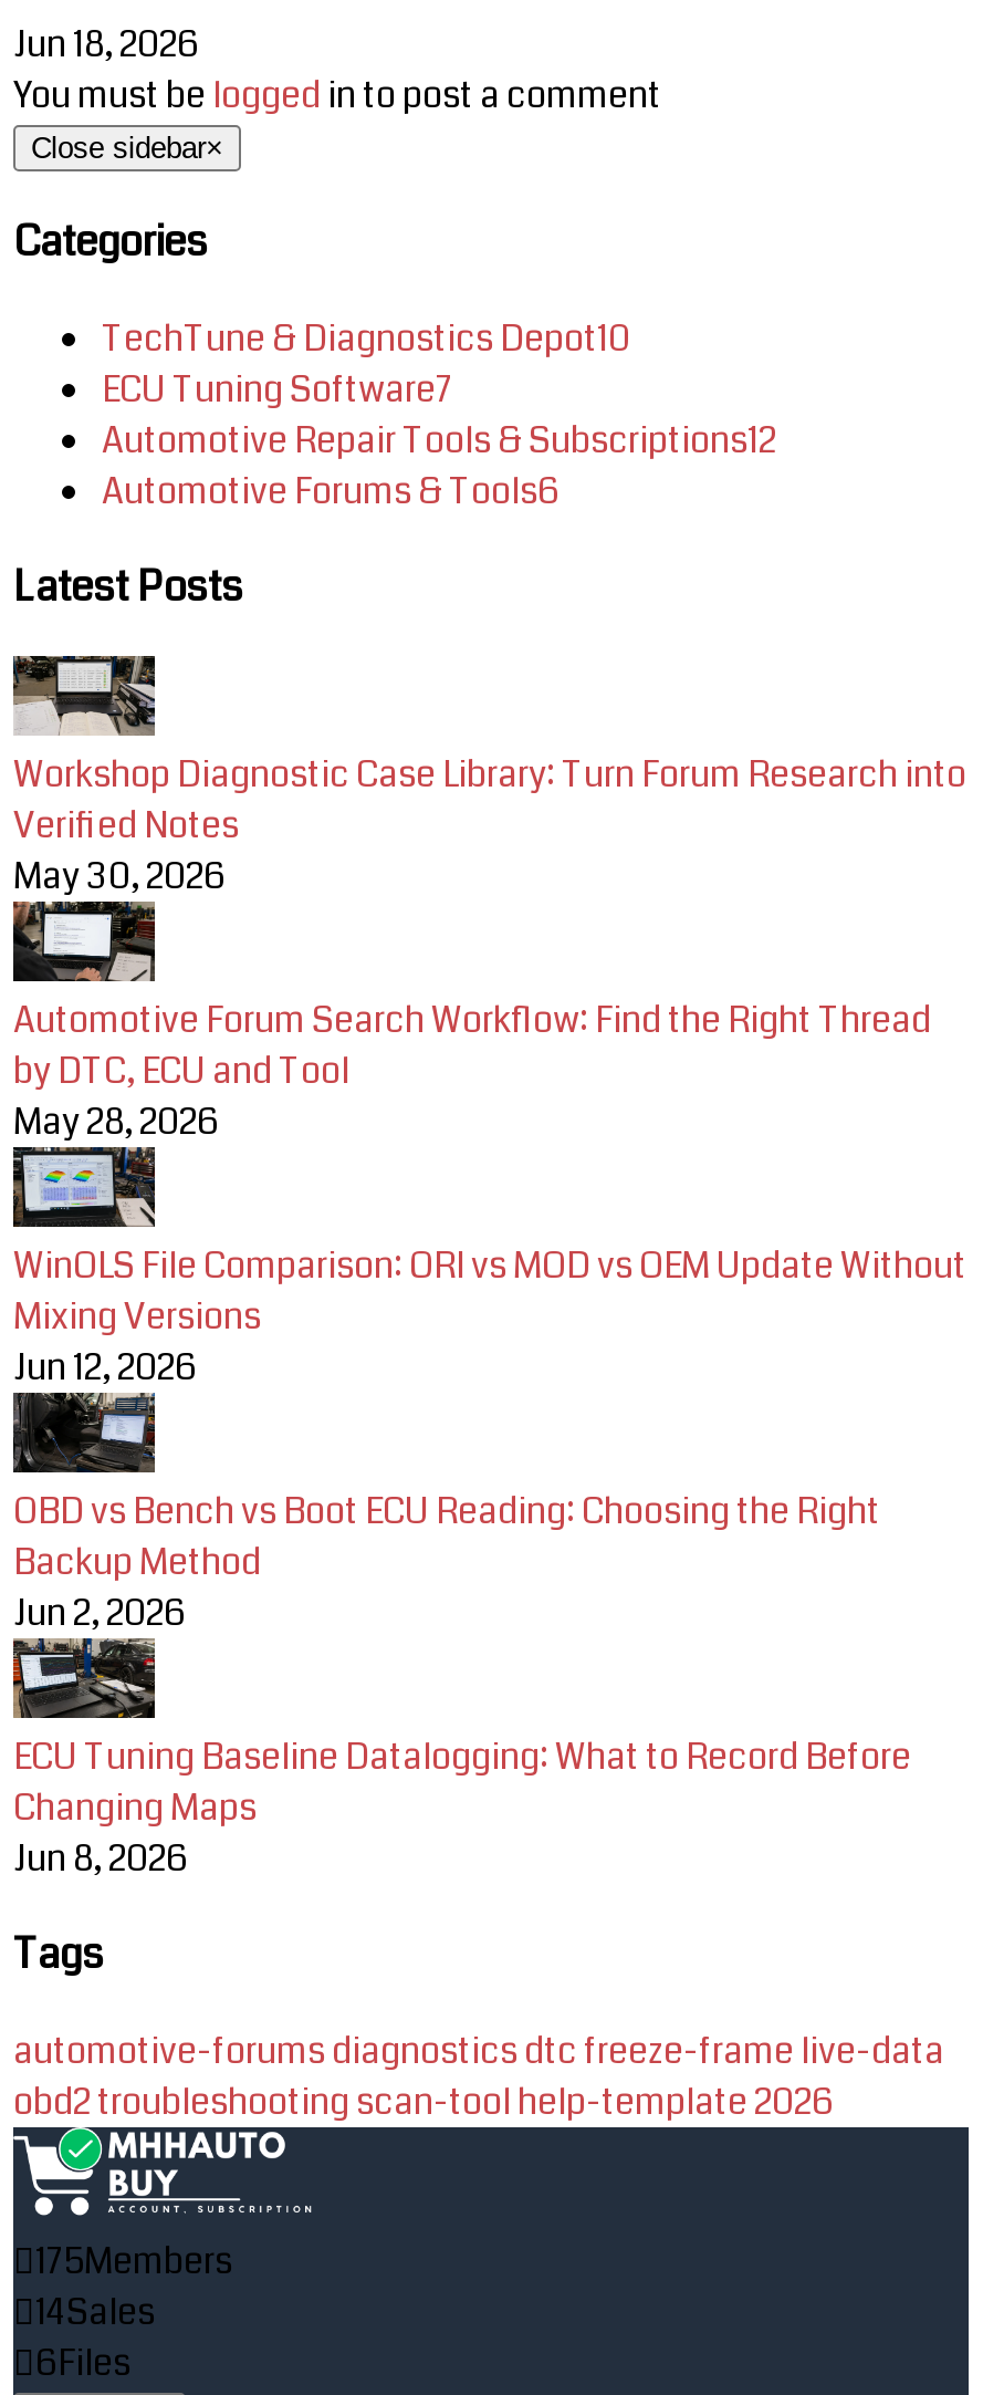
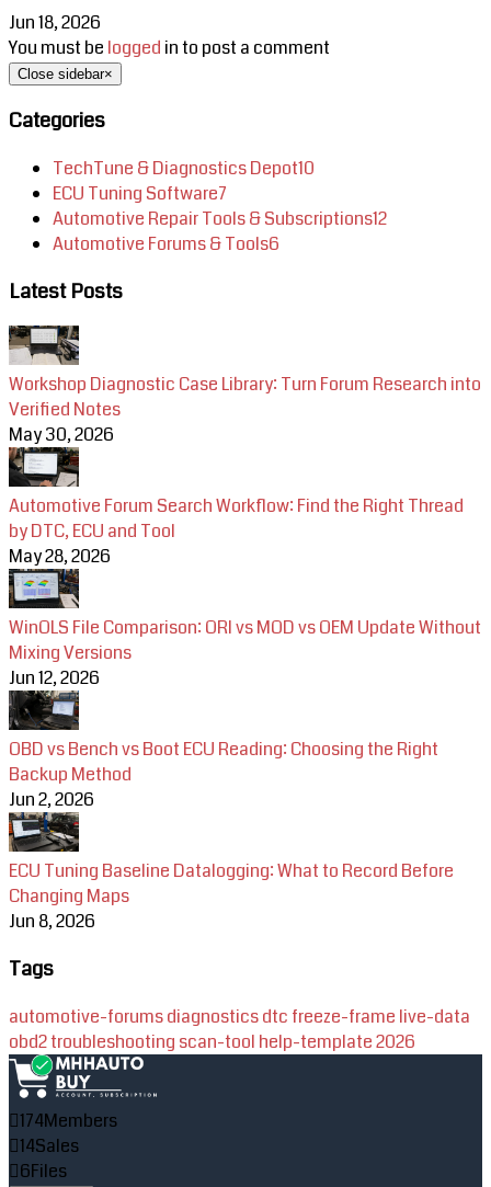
- 175Members
+ 174Members
